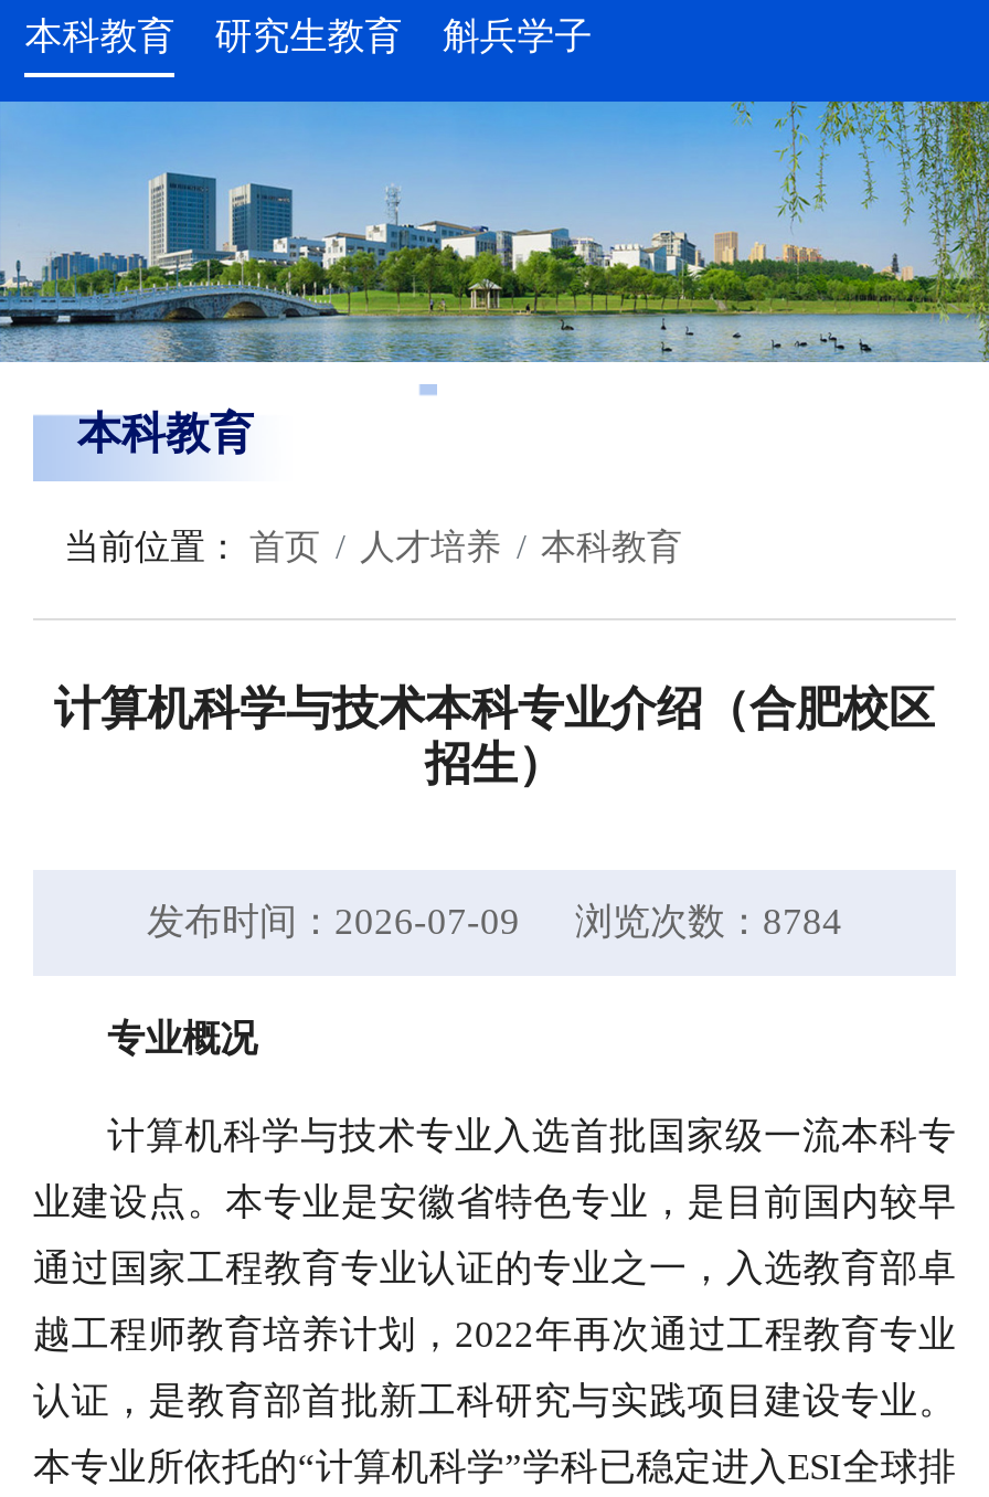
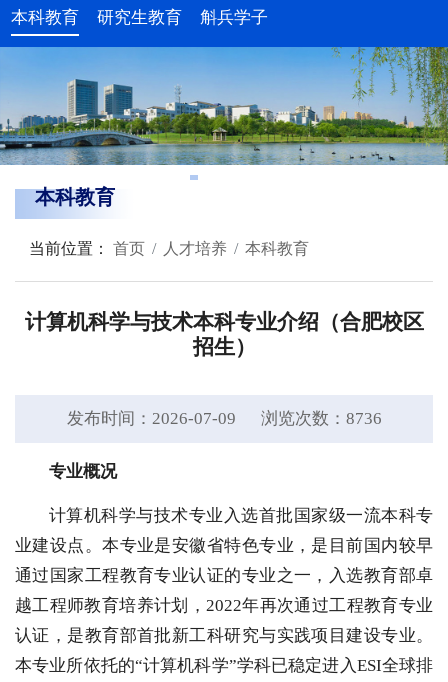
- 发布时间：2026-07-09 浏览次数：8784
+ 发布时间：2026-07-09 浏览次数：8736
